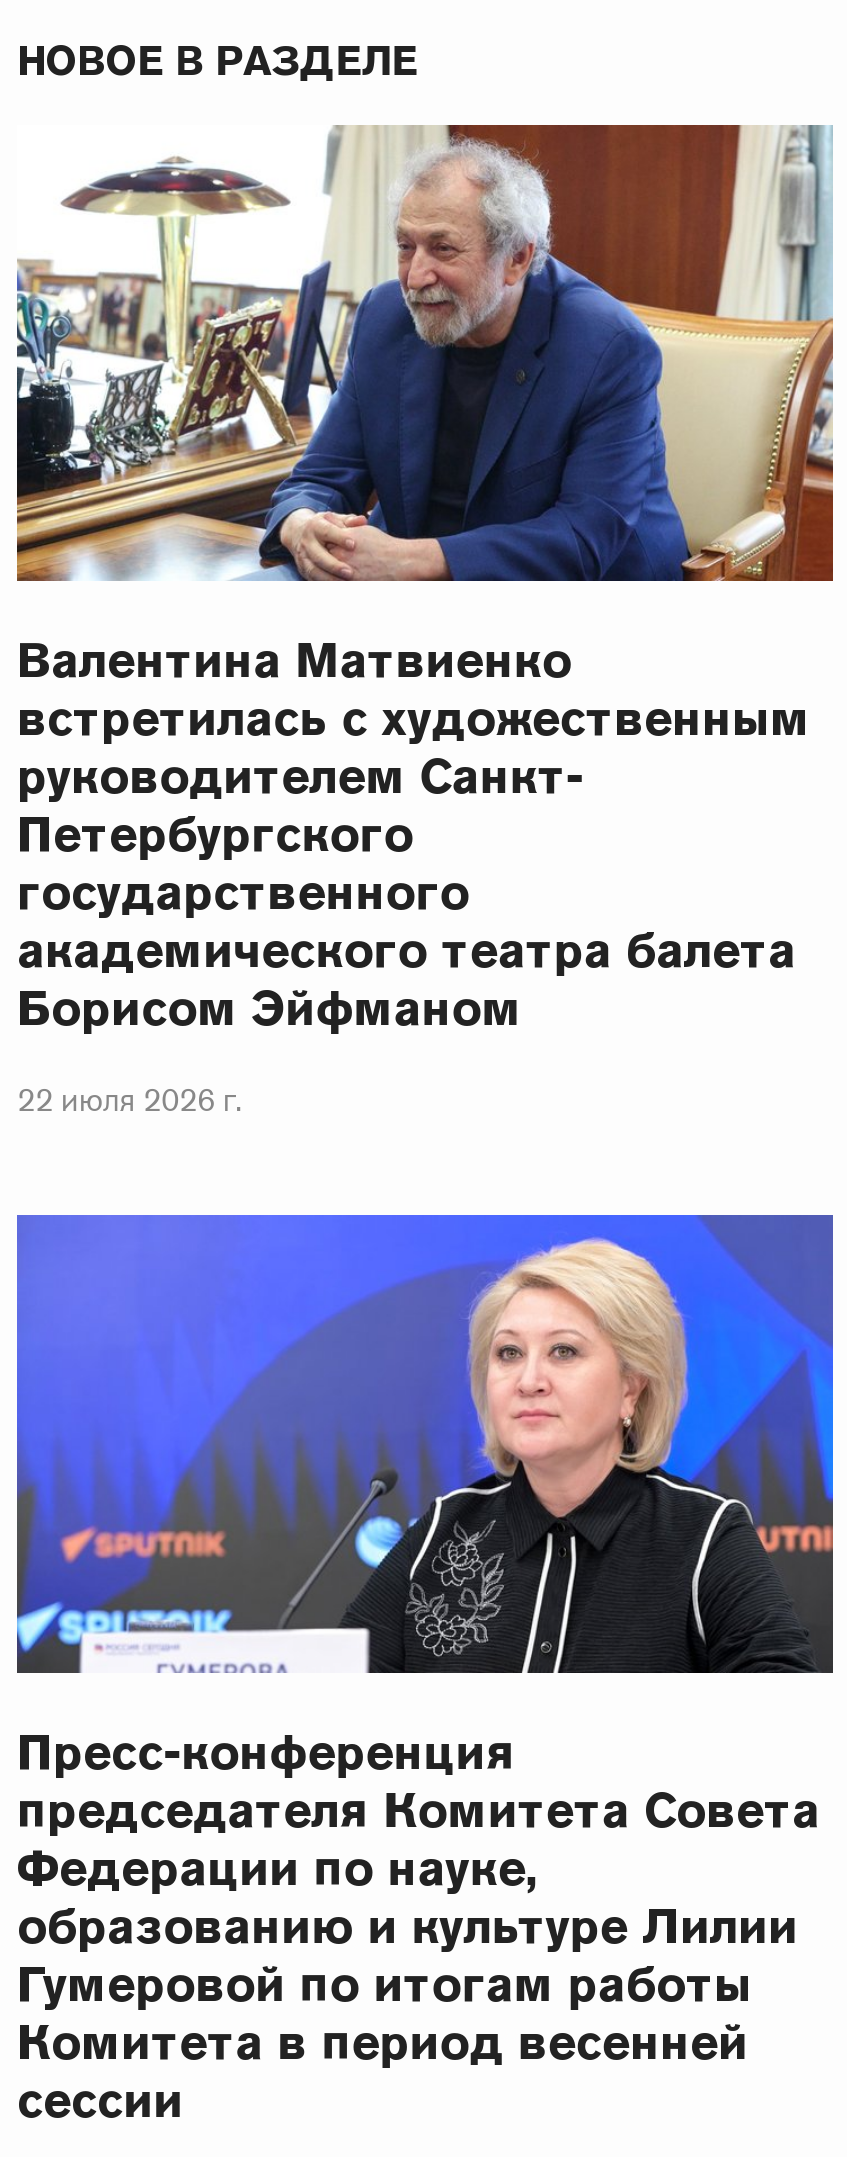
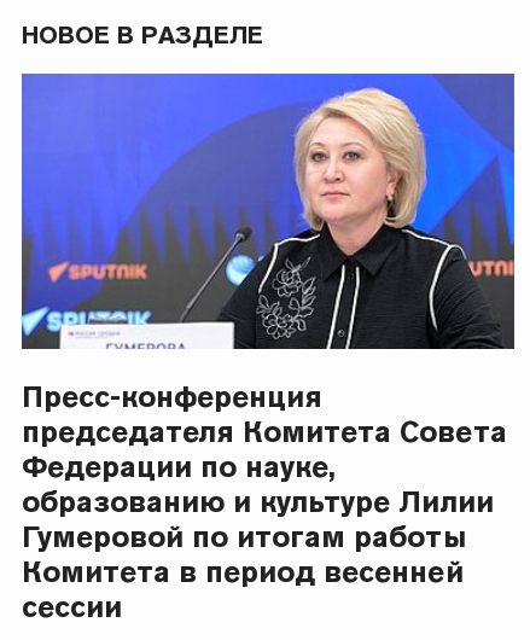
- [image]
- Валентина Матвиенко
- встретилась с художественным
- руководителем Санкт-
- Петербургского
- государственного
- академического театра балета
- Борисом Эйфманом
- 22 июля 2026 г.
